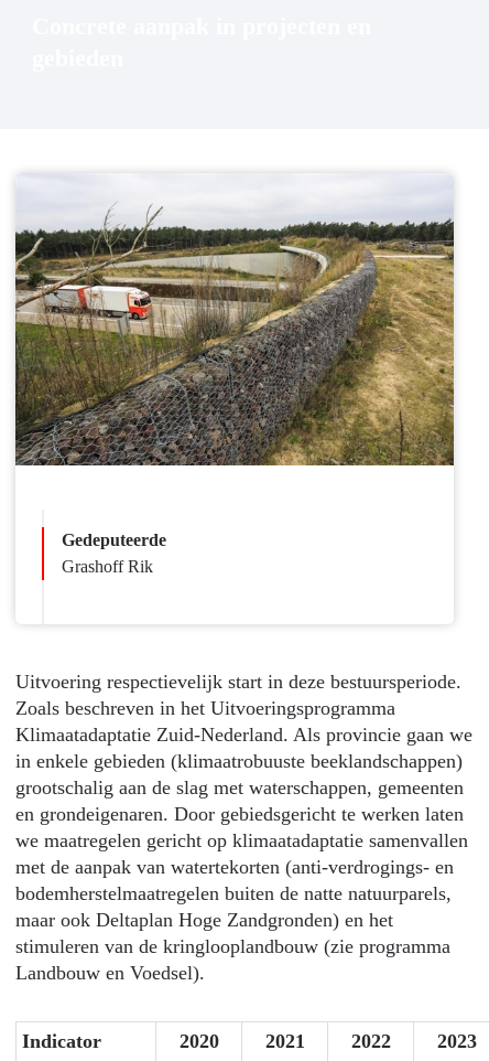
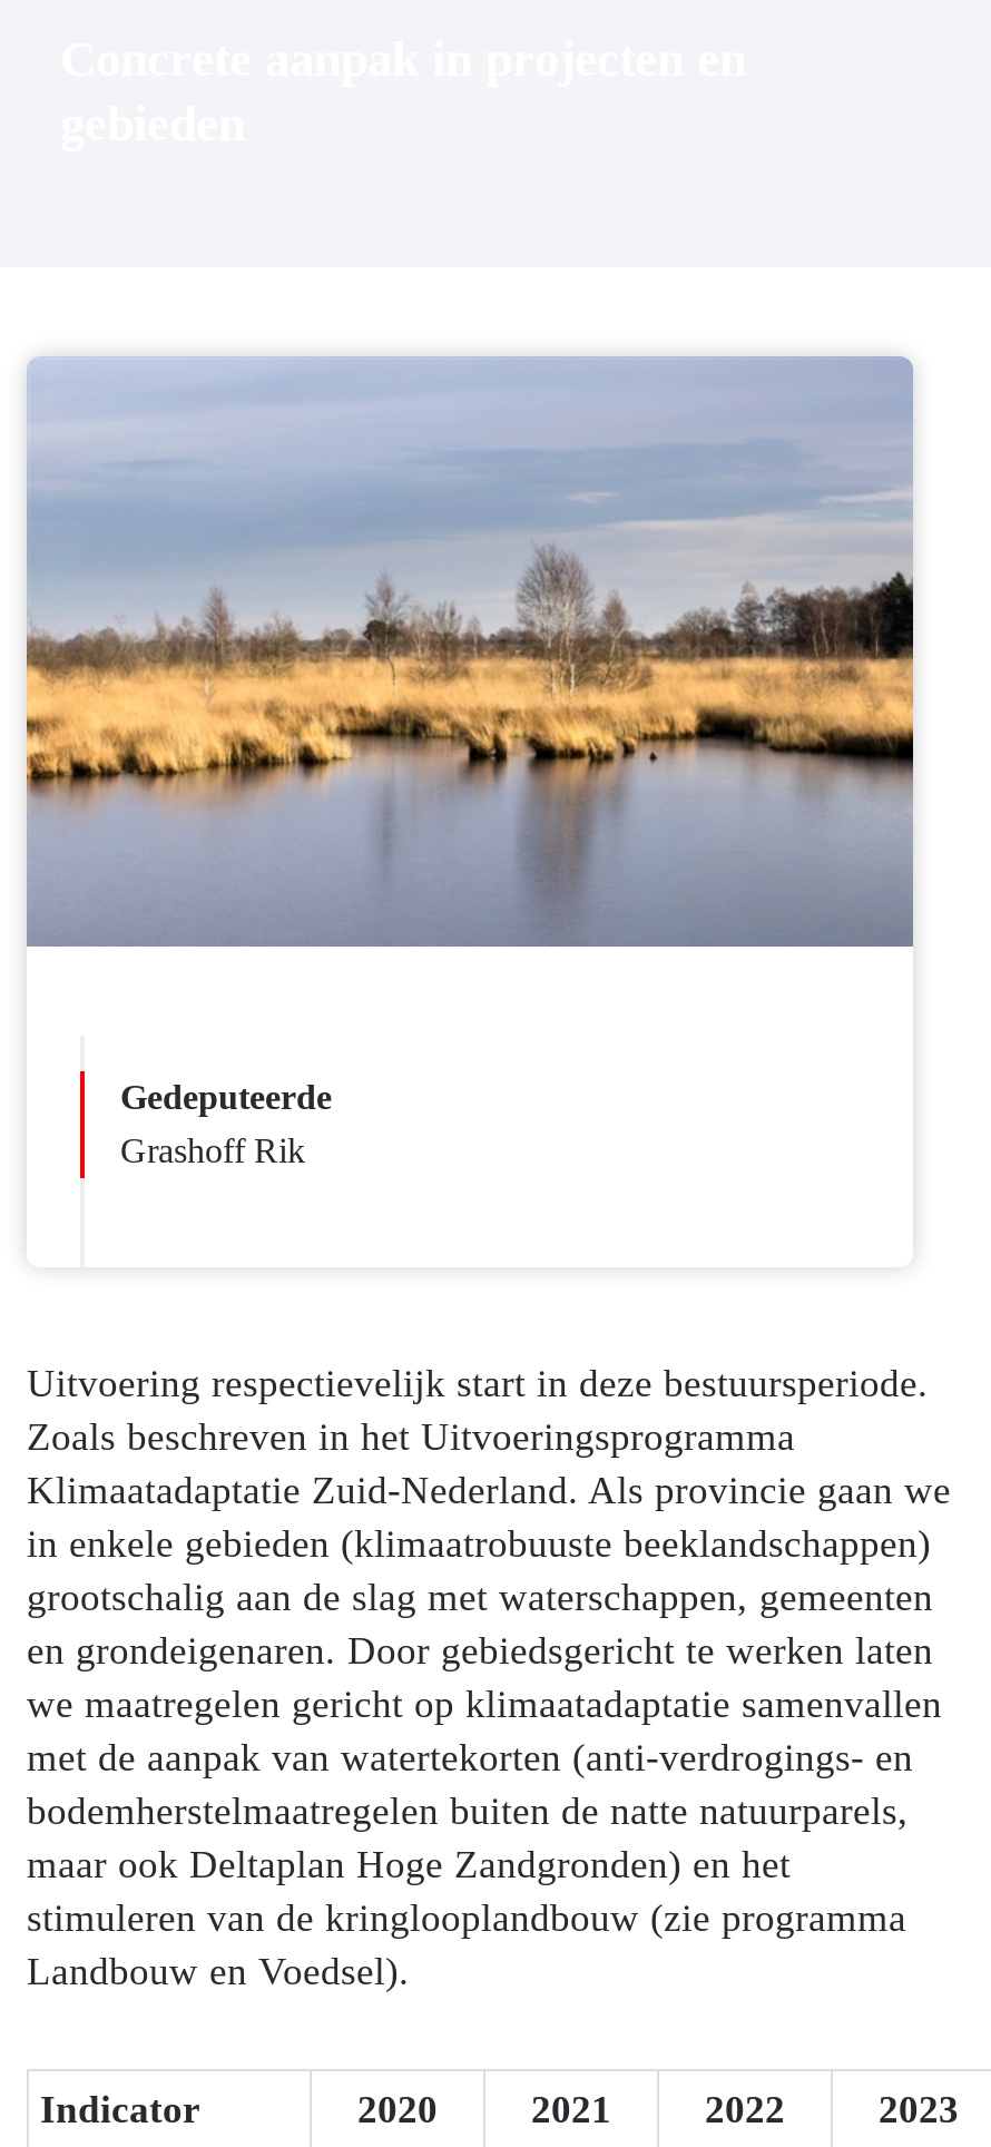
- [image]
+ [image]
